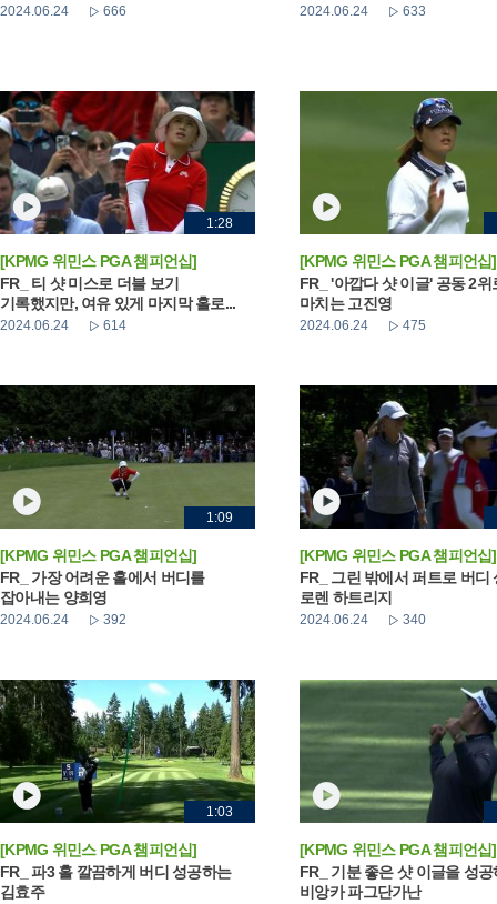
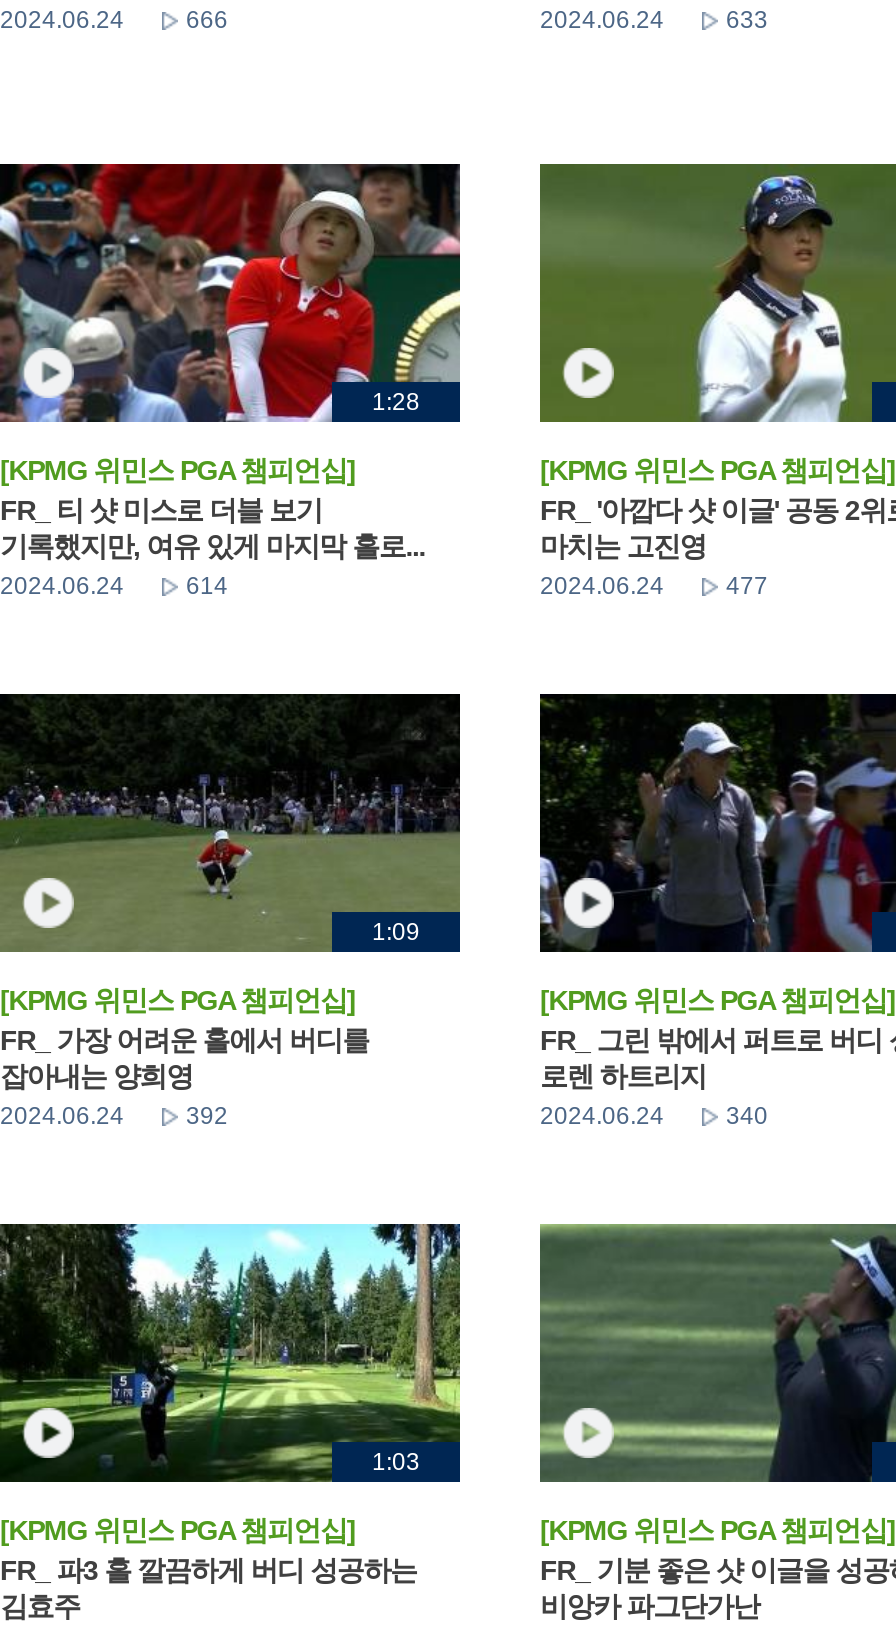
- 475
+ 477
